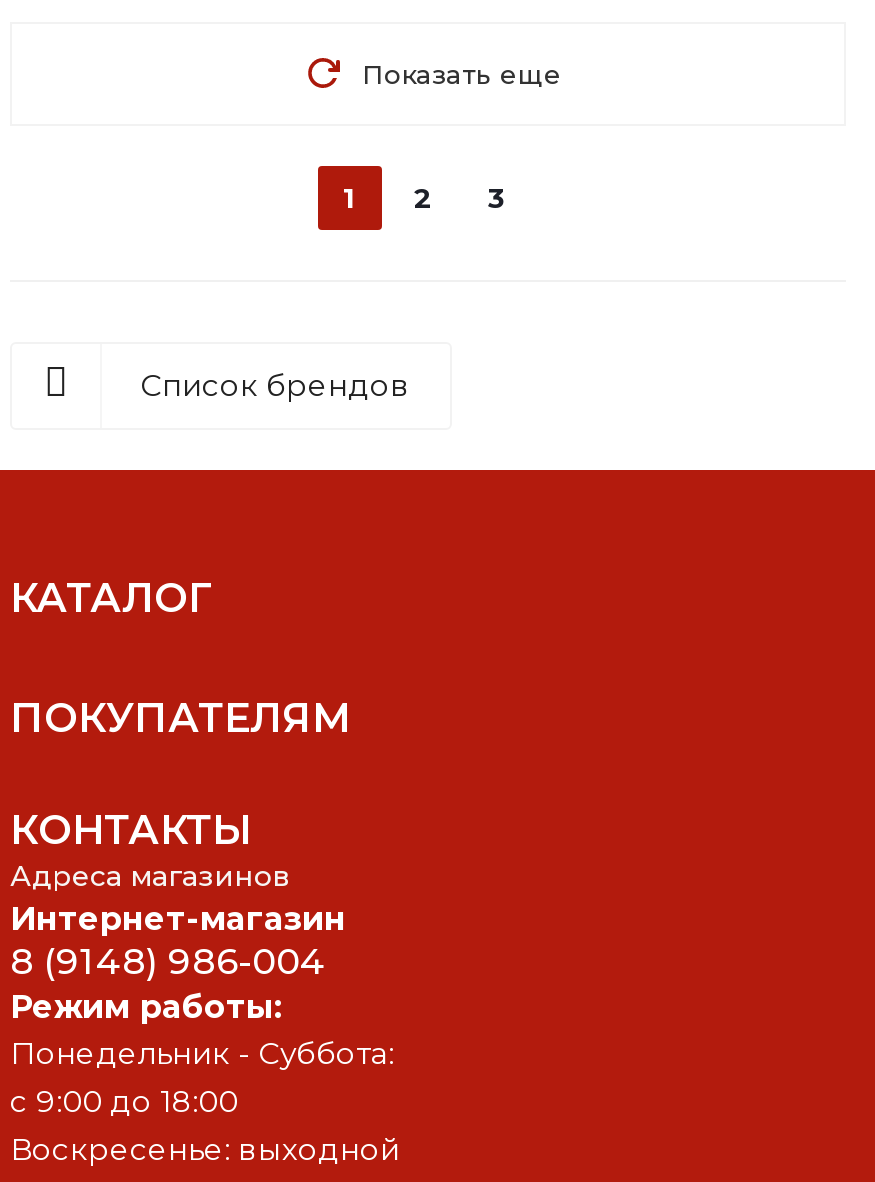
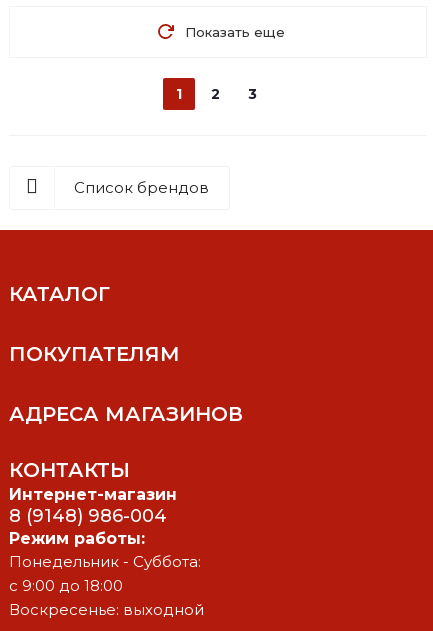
+ АДРЕСА МАГАЗИНОВ

moved down: КОНТАКТЫ

- Адреса магазинов
